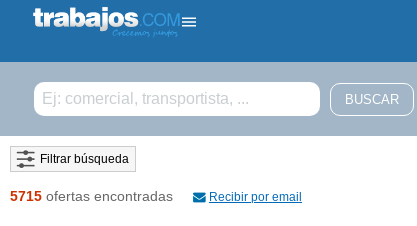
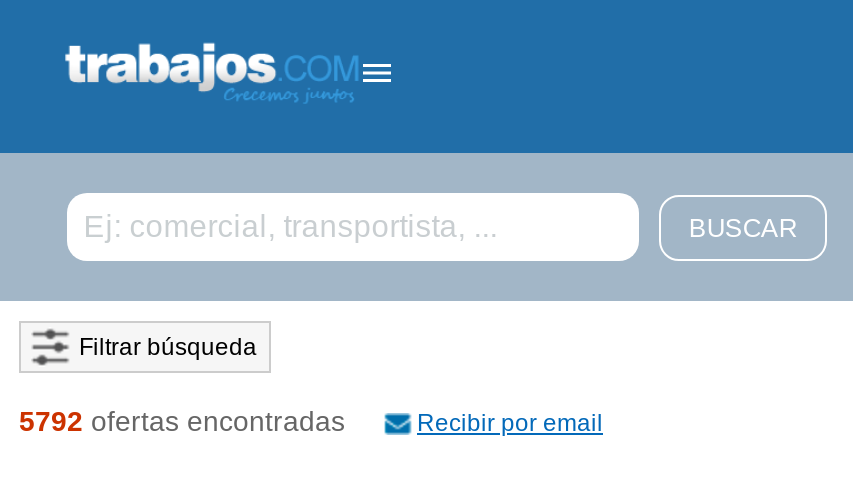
- 5715 ofertas encontradas
+ 5792 ofertas encontradas
